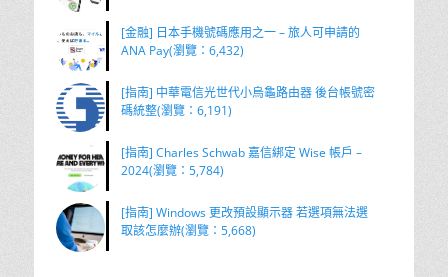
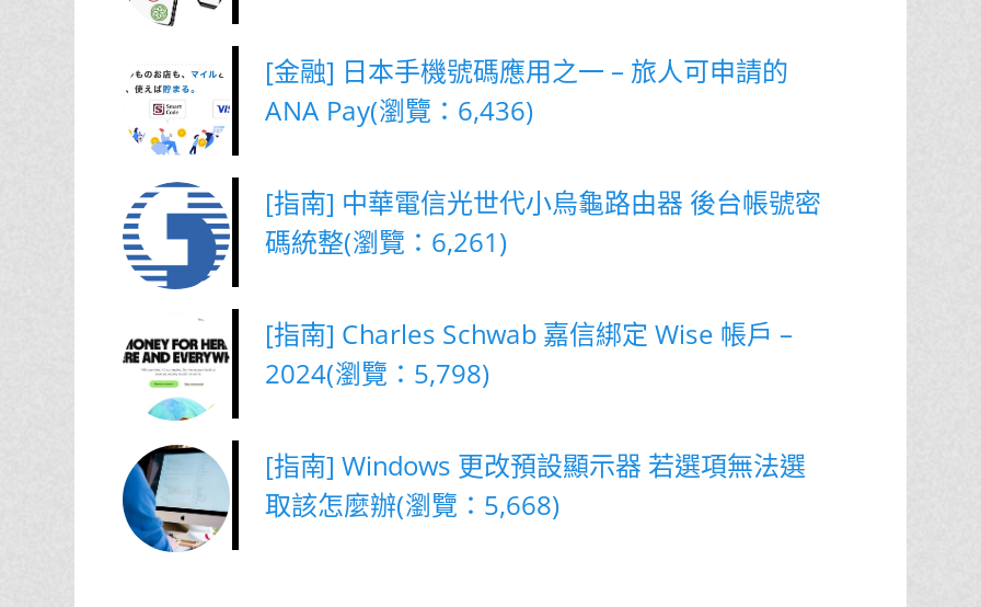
- ANA Pay(瀏覽：6,432)
+ ANA Pay(瀏覽：6,436)

- 碼統整(瀏覽：6,191)
+ 碼統整(瀏覽：6,261)

- 2024(瀏覽：5,784)
+ 2024(瀏覽：5,798)
